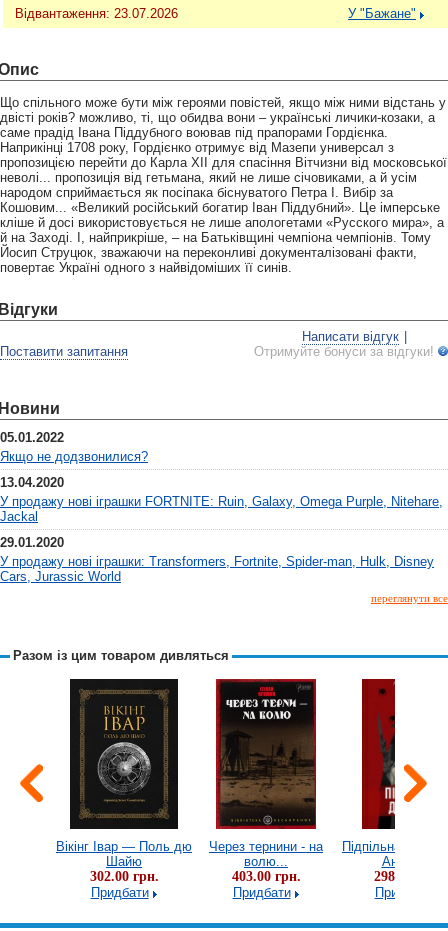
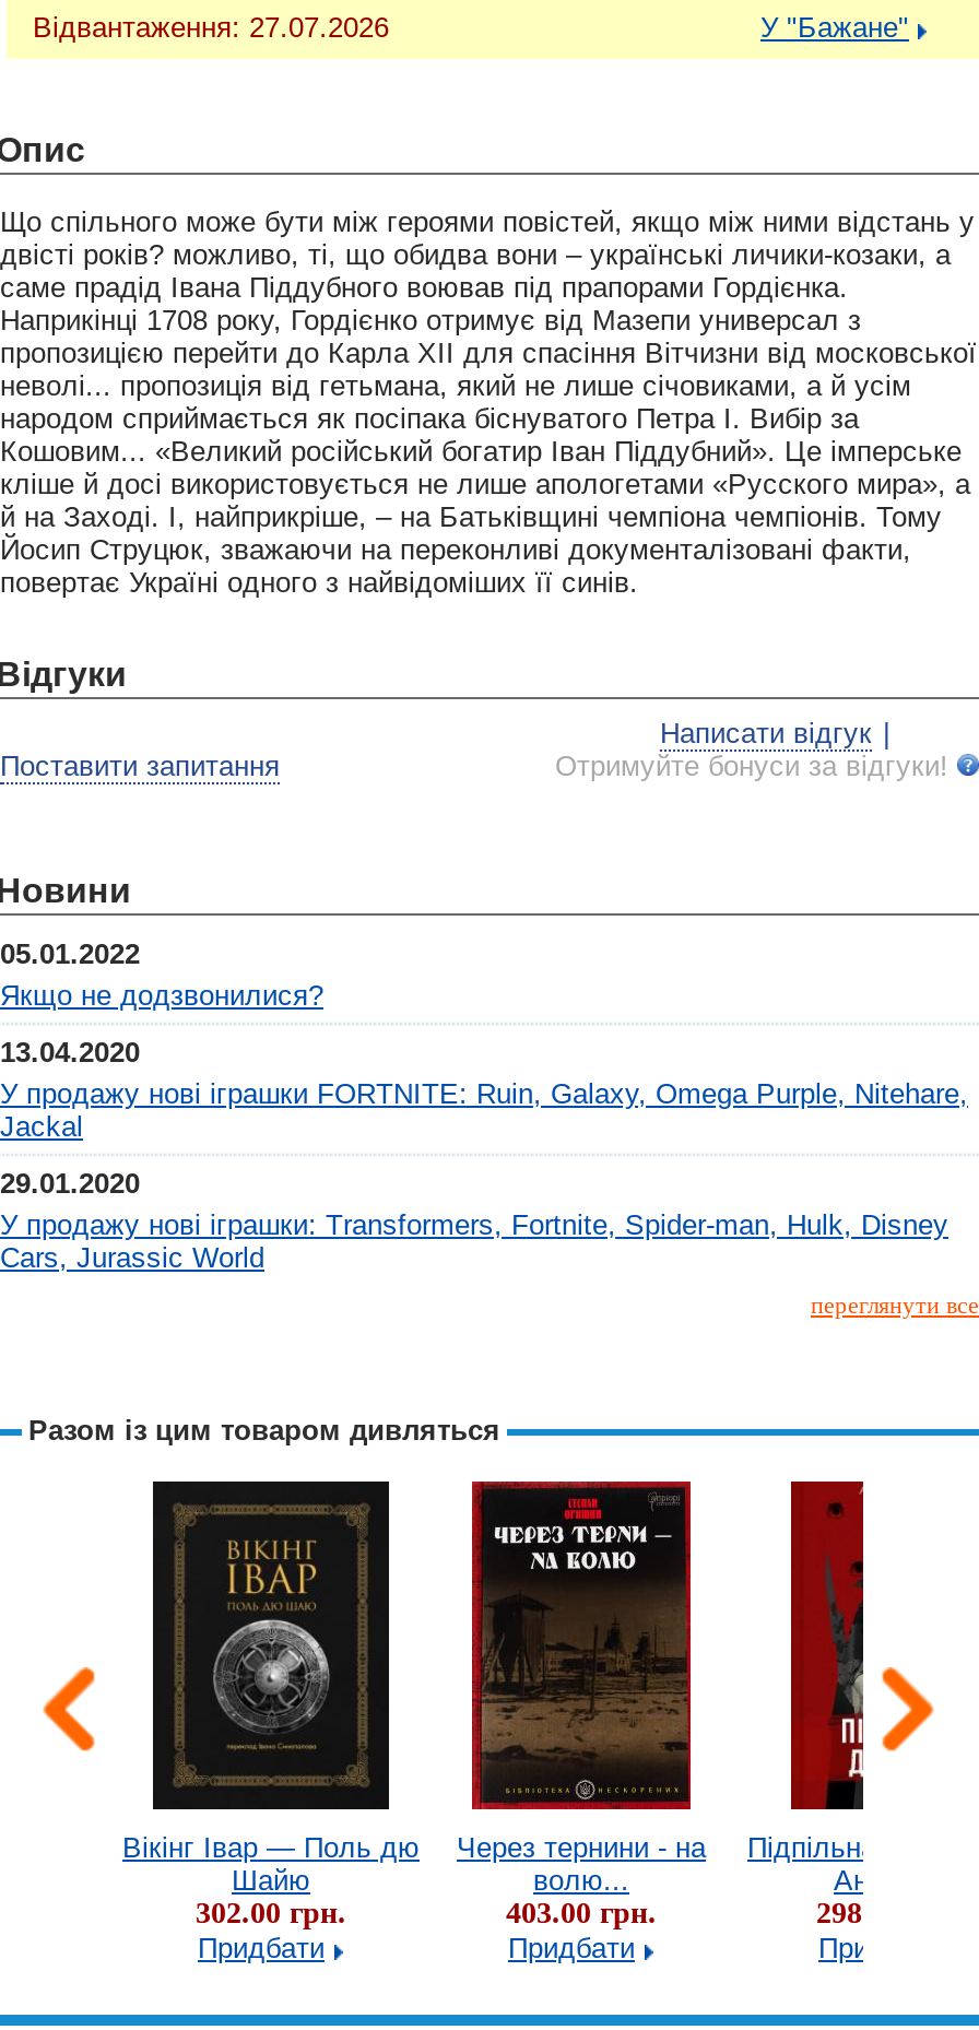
- Відвантаження: 23.07.2026
+ Відвантаження: 27.07.2026
